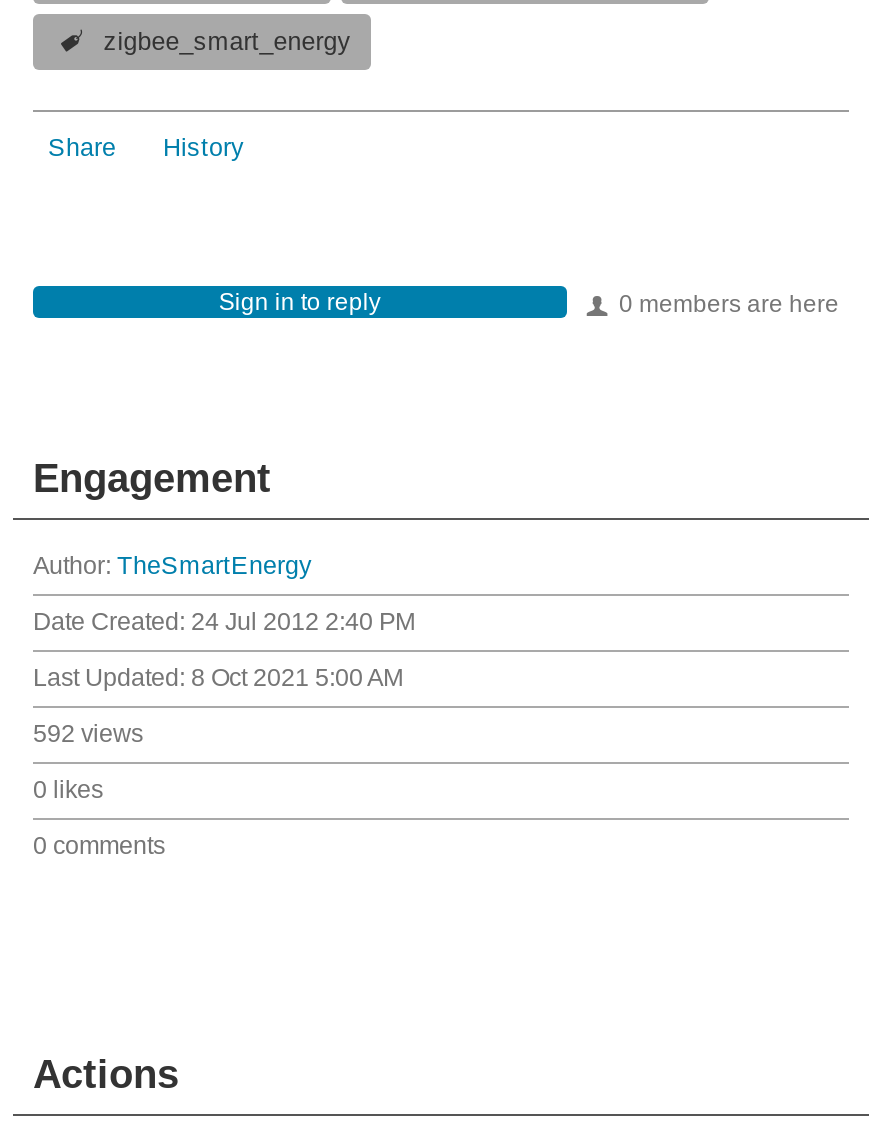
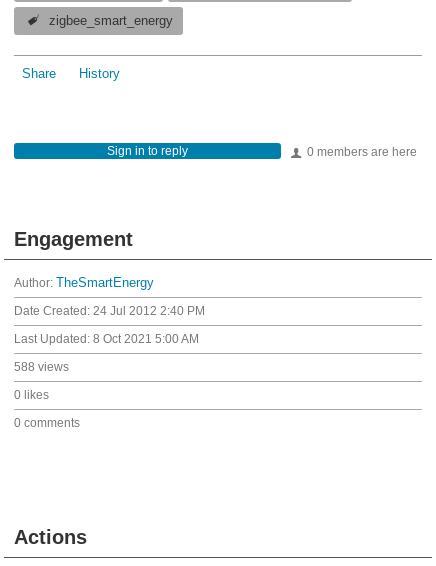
- 592 views
+ 588 views
